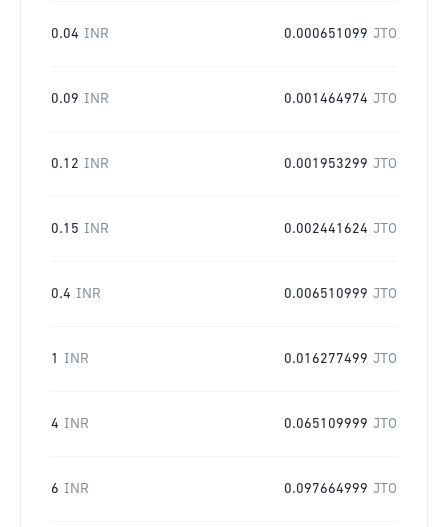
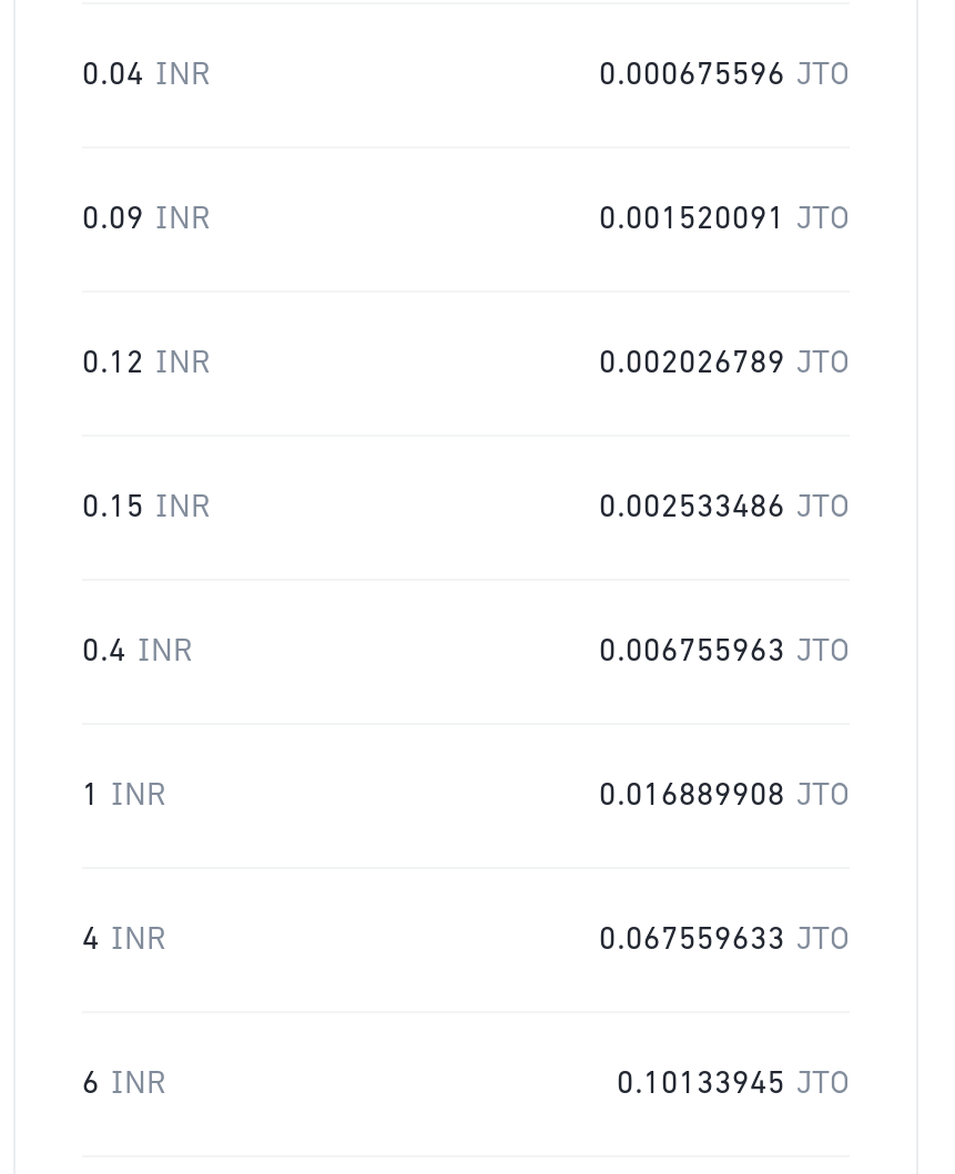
- 0.000651099 JTO
+ 0.000675596 JTO

- 0.001464974 JTO
+ 0.001520091 JTO

- 0.001953299 JTO
+ 0.002026789 JTO

- 0.002441624 JTO
+ 0.002533486 JTO

- 0.006510999 JTO
+ 0.006755963 JTO

- 0.016277499 JTO
+ 0.016889908 JTO

- 0.065109999 JTO
+ 0.067559633 JTO

- 0.097664999 JTO
+ 0.10133945 JTO
